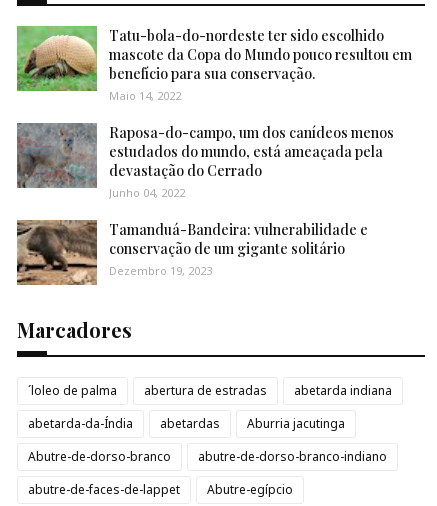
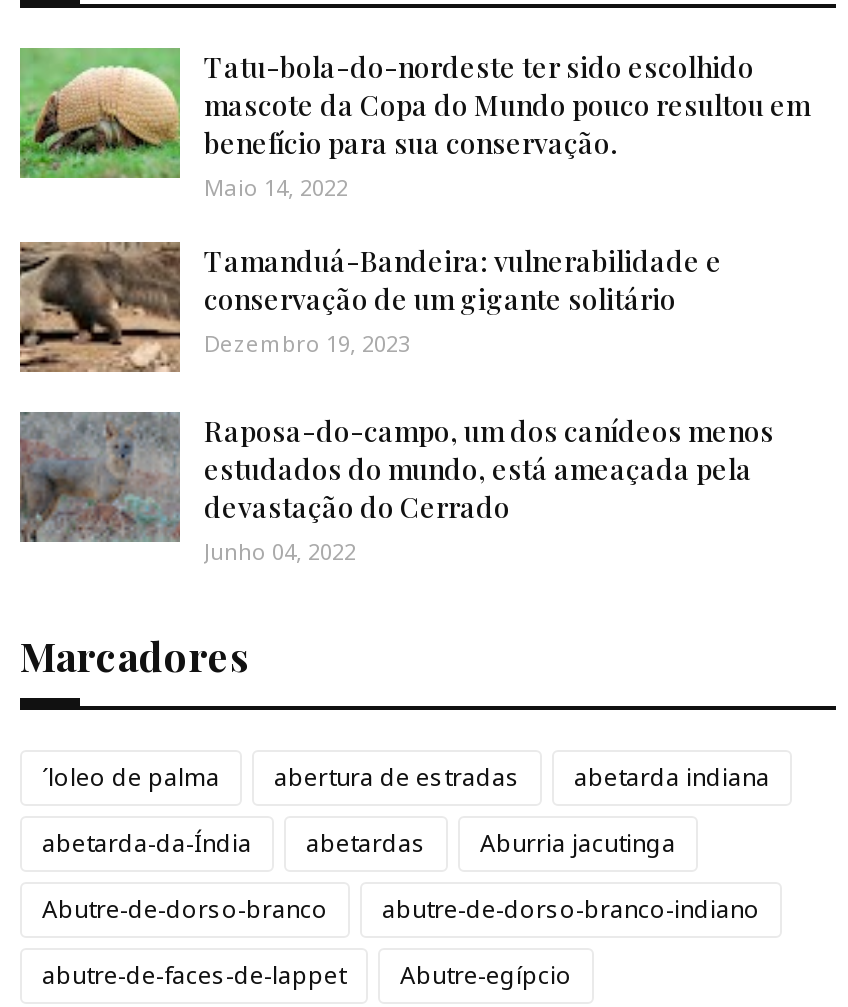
moved down: [image] | Raposa-do-campo, um dos canídeos menos | estudados do mundo, está ameaçada pela | devastação do Cerrado | Junho 04, 2022

moved up: [image] | Tamanduá-Bandeira: vulnerabilidade e | conservação de um gigante solitário | Dezembro 19, 2023
